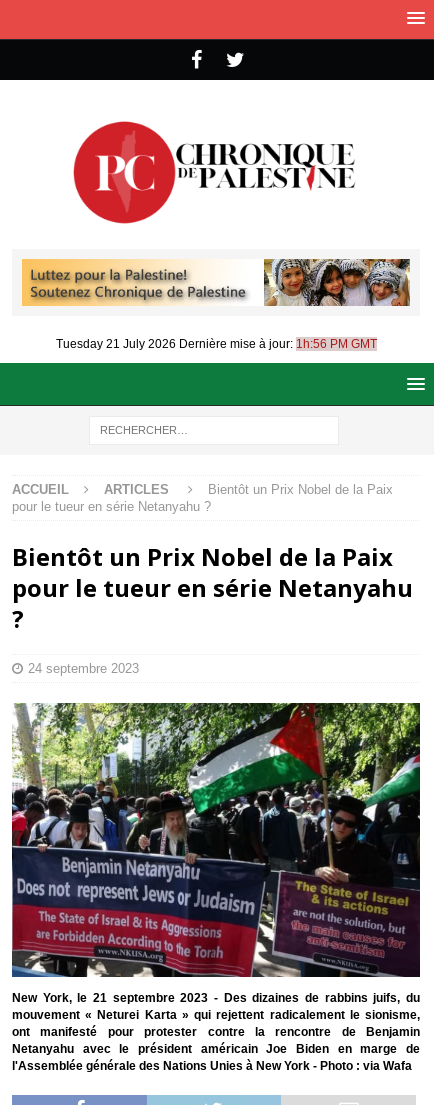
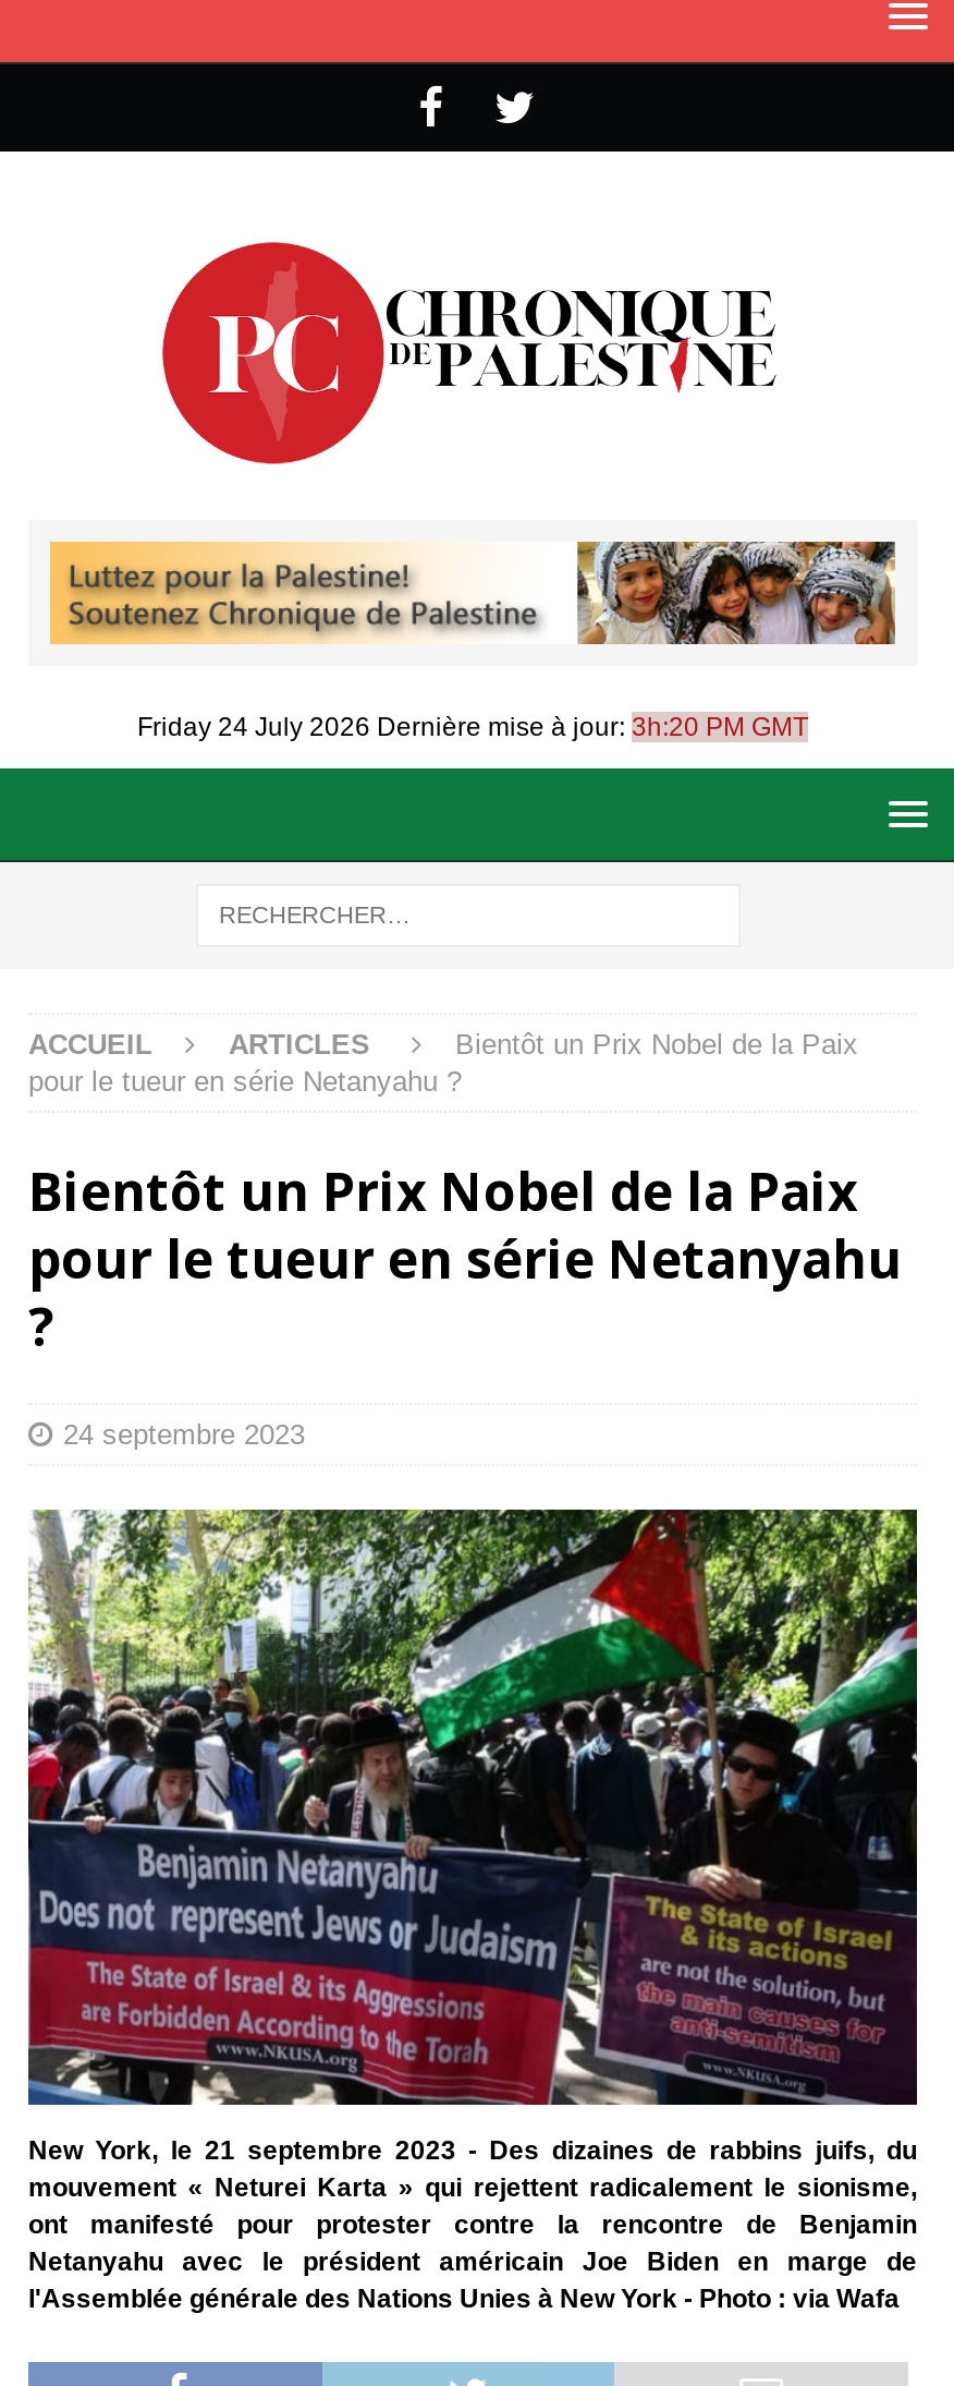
- Tuesday 21 July 2026 Dernière mise à jour: 1h:56 PM GMT
+ Friday 24 July 2026 Dernière mise à jour: 3h:20 PM GMT
